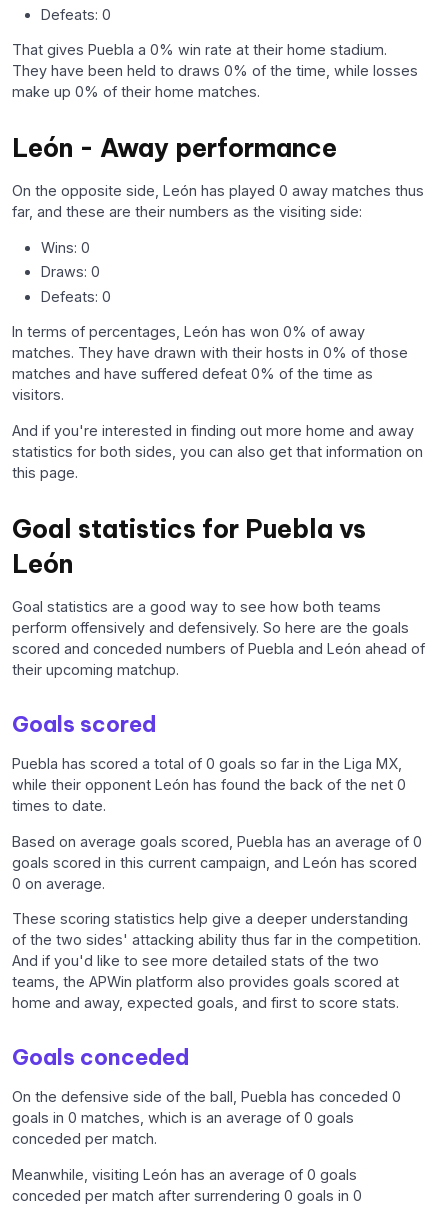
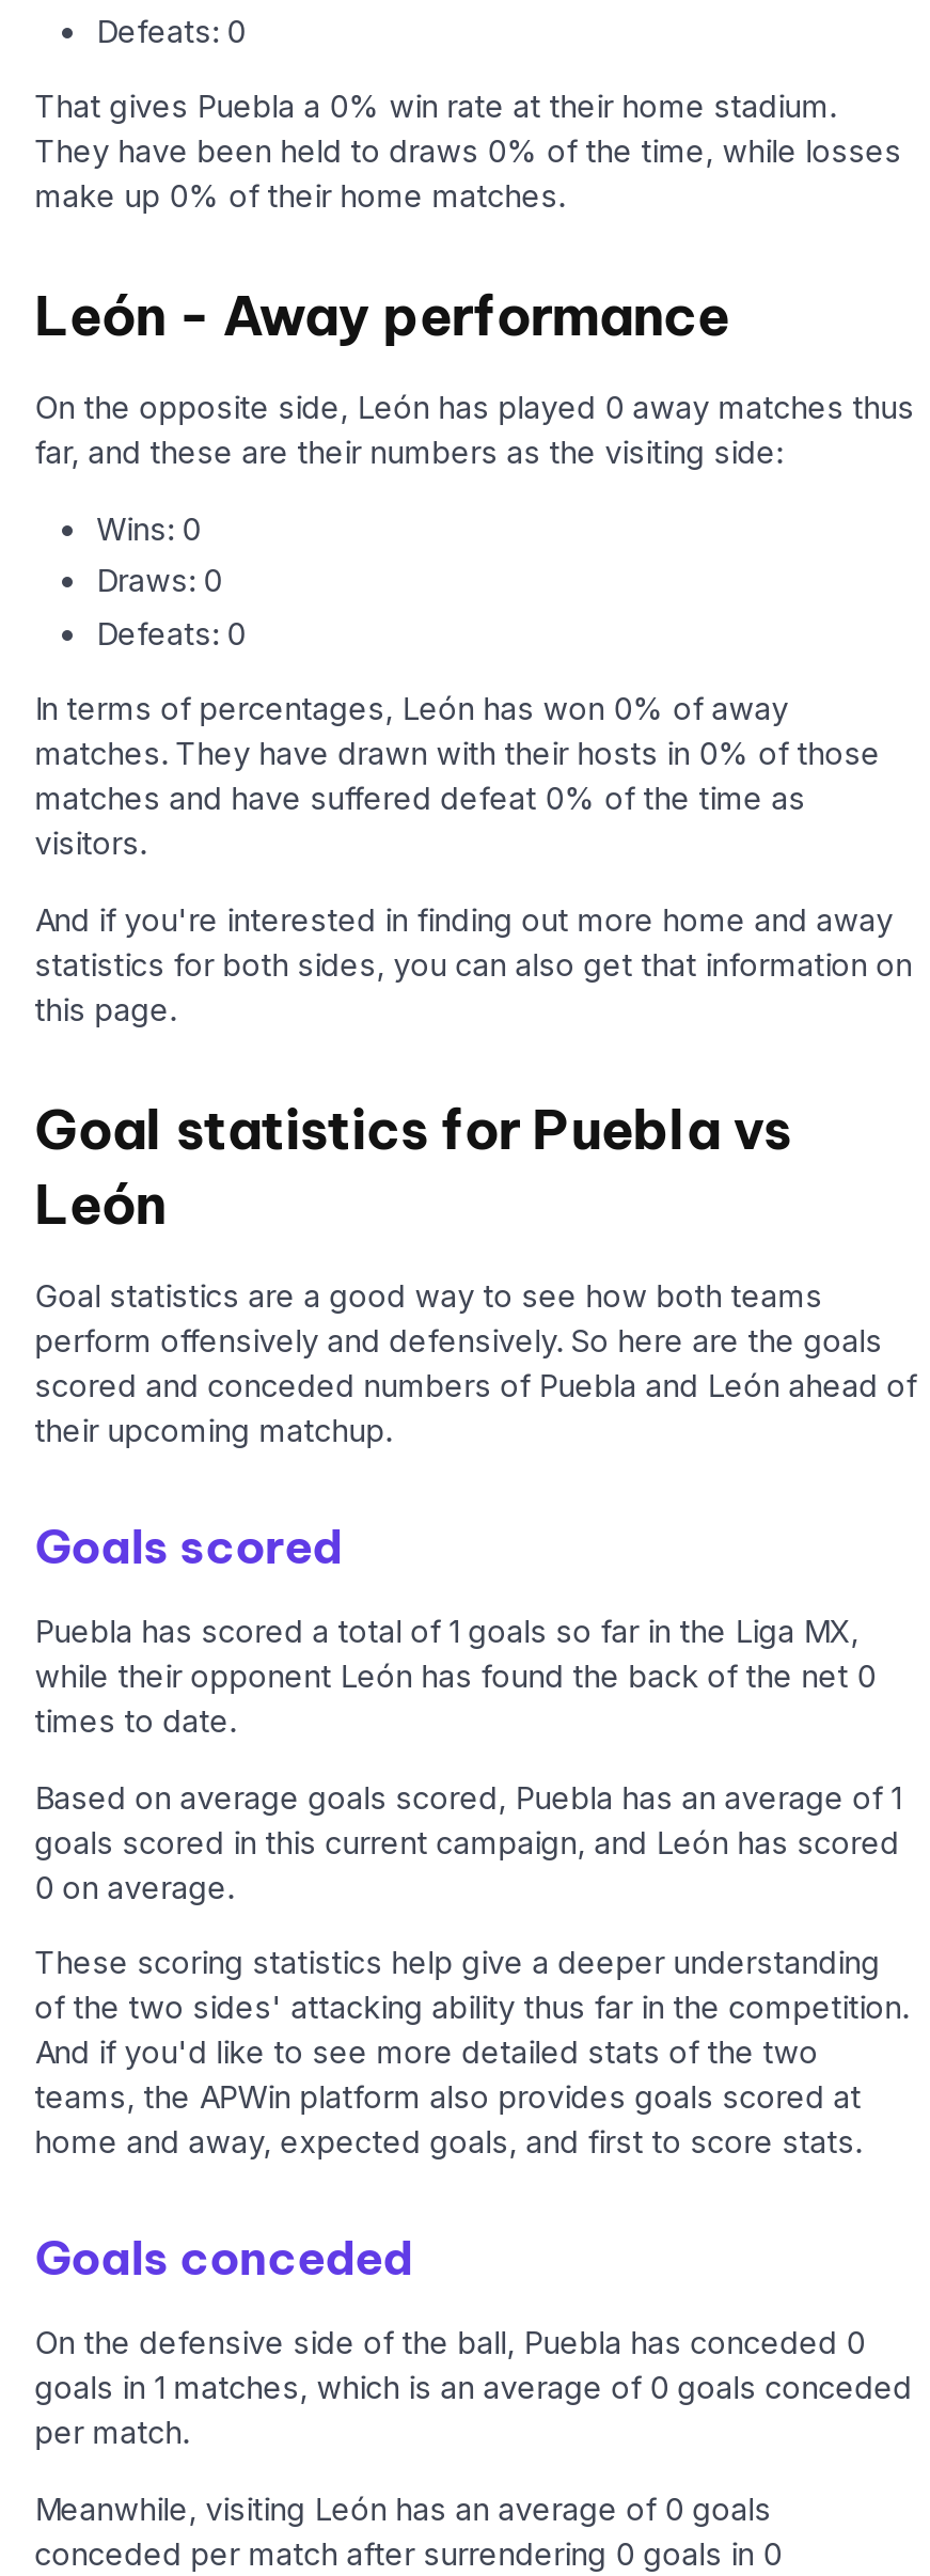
- Puebla has scored a total of 0 goals so far in the Liga MX,
+ Puebla has scored a total of 1 goals so far in the Liga MX,

- Based on average goals scored, Puebla has an average of 0
+ Based on average goals scored, Puebla has an average of 1

- goals in 0 matches, which is an average of 0 goals
- conceded per match.
+ goals in 1 matches, which is an average of 0 goals conceded
+ per match.
